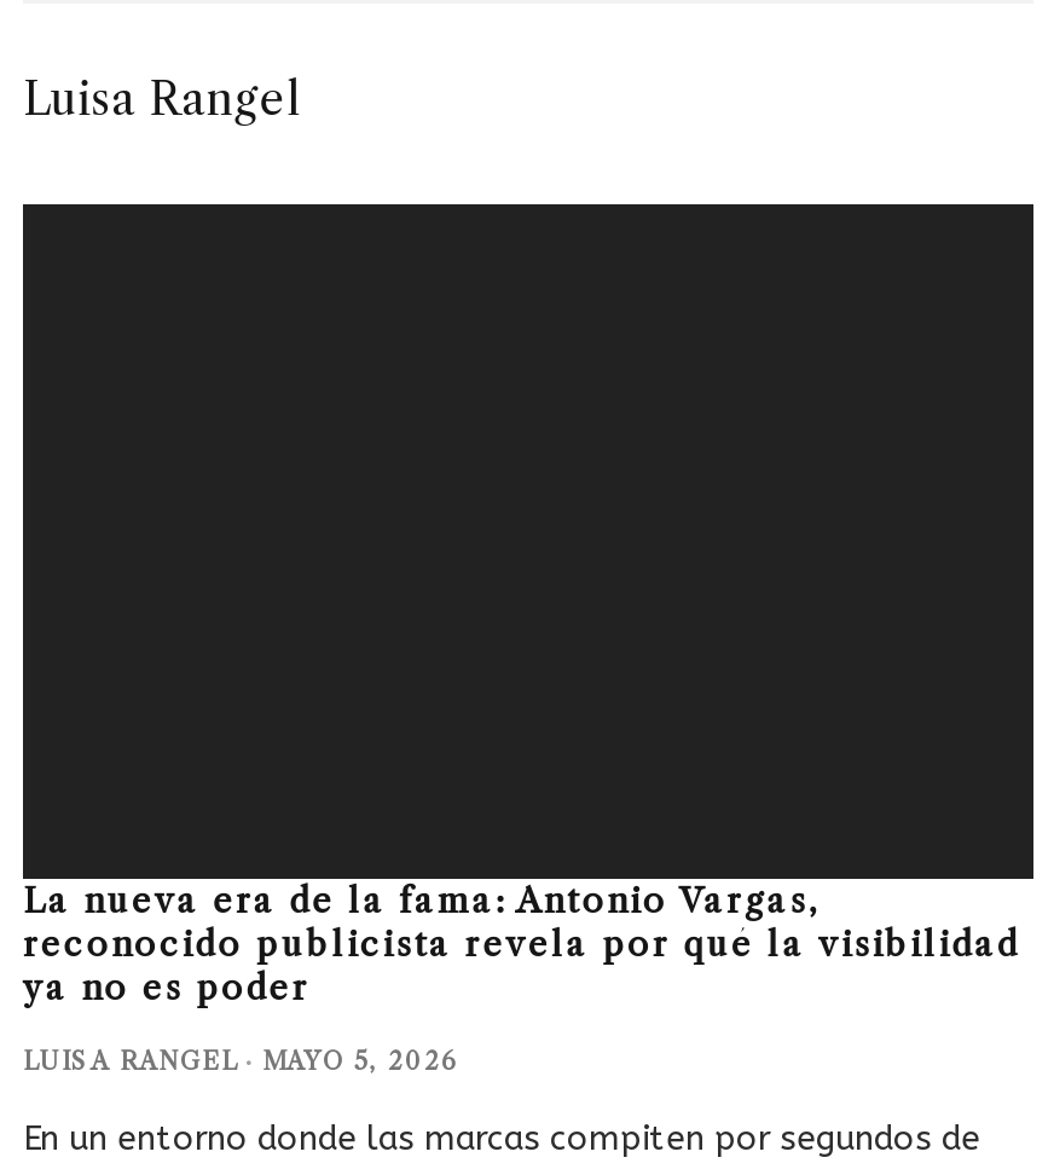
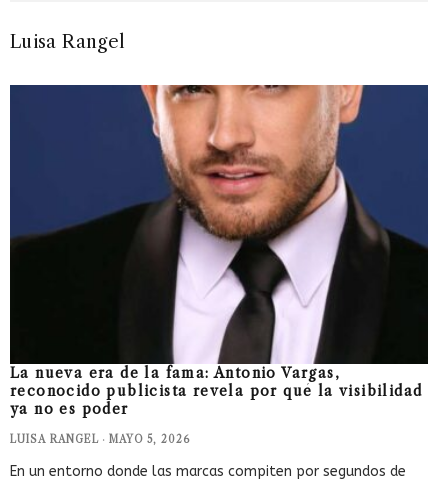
+ [image]
